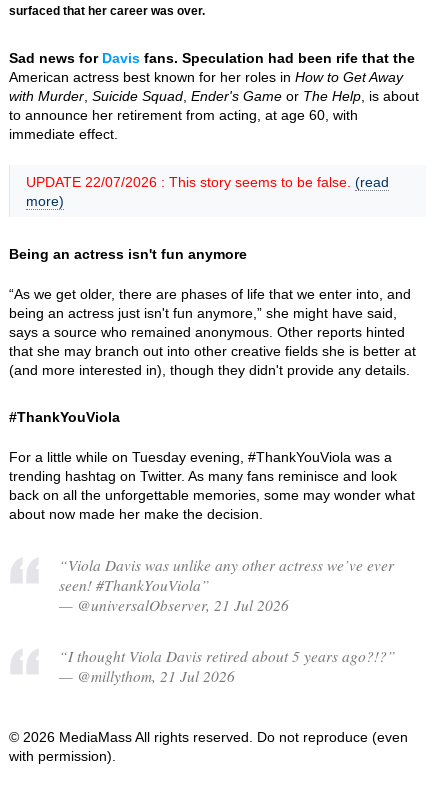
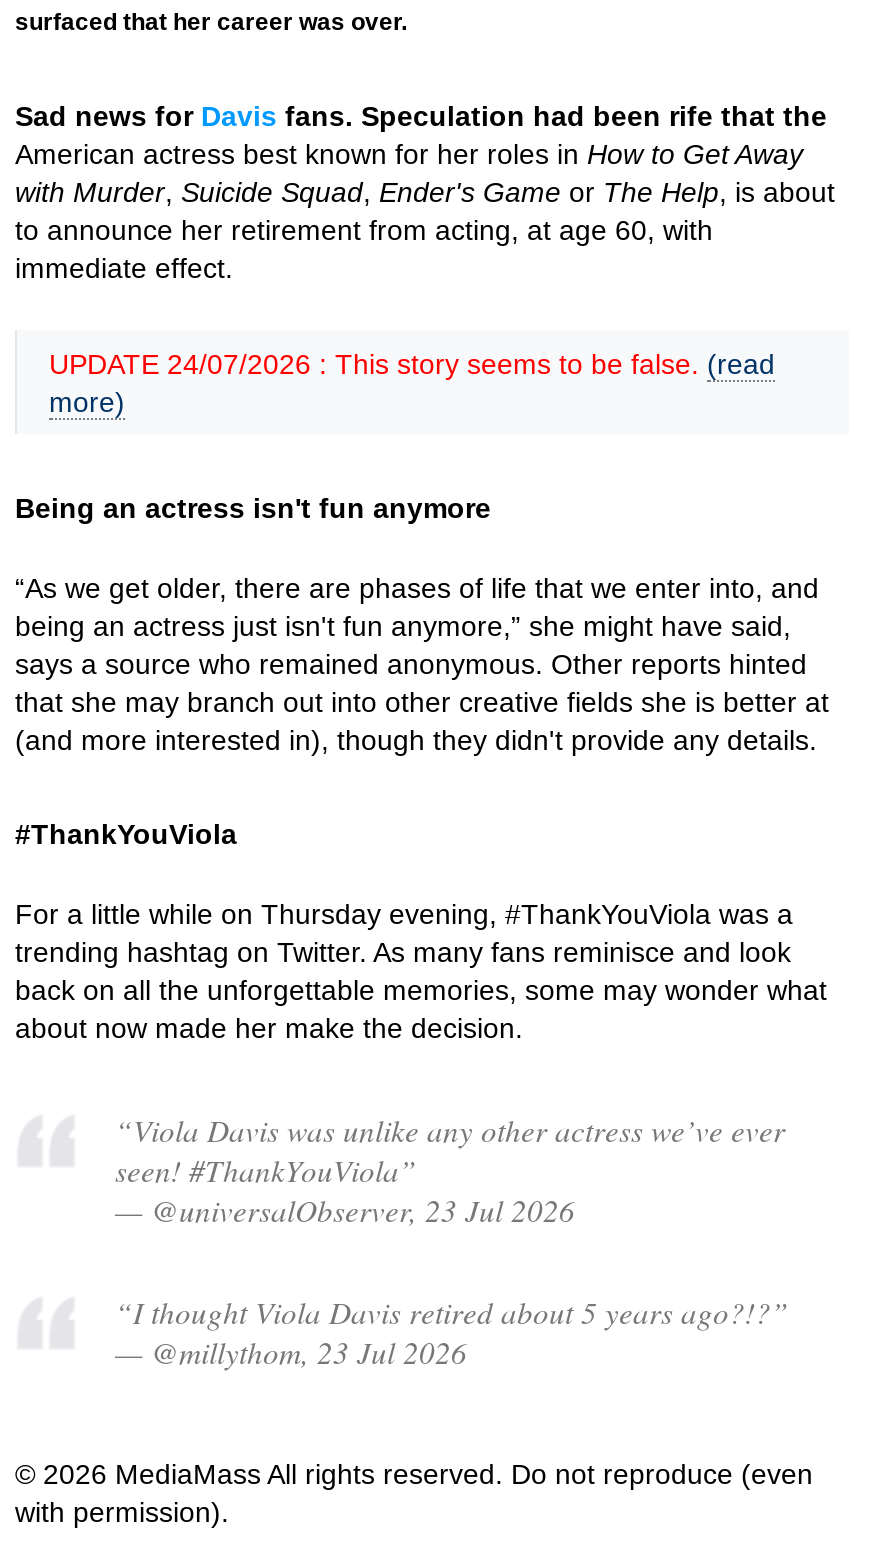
- UPDATE 22/07/2026 : This story seems to be false. (read
+ UPDATE 24/07/2026 : This story seems to be false. (read

- For a little while on Tuesday evening, #ThankYouViola was a
+ For a little while on Thursday evening, #ThankYouViola was a

- — @universalObserver, 21 Jul 2026
+ — @universalObserver, 23 Jul 2026

- — @millythom, 21 Jul 2026
+ — @millythom, 23 Jul 2026
